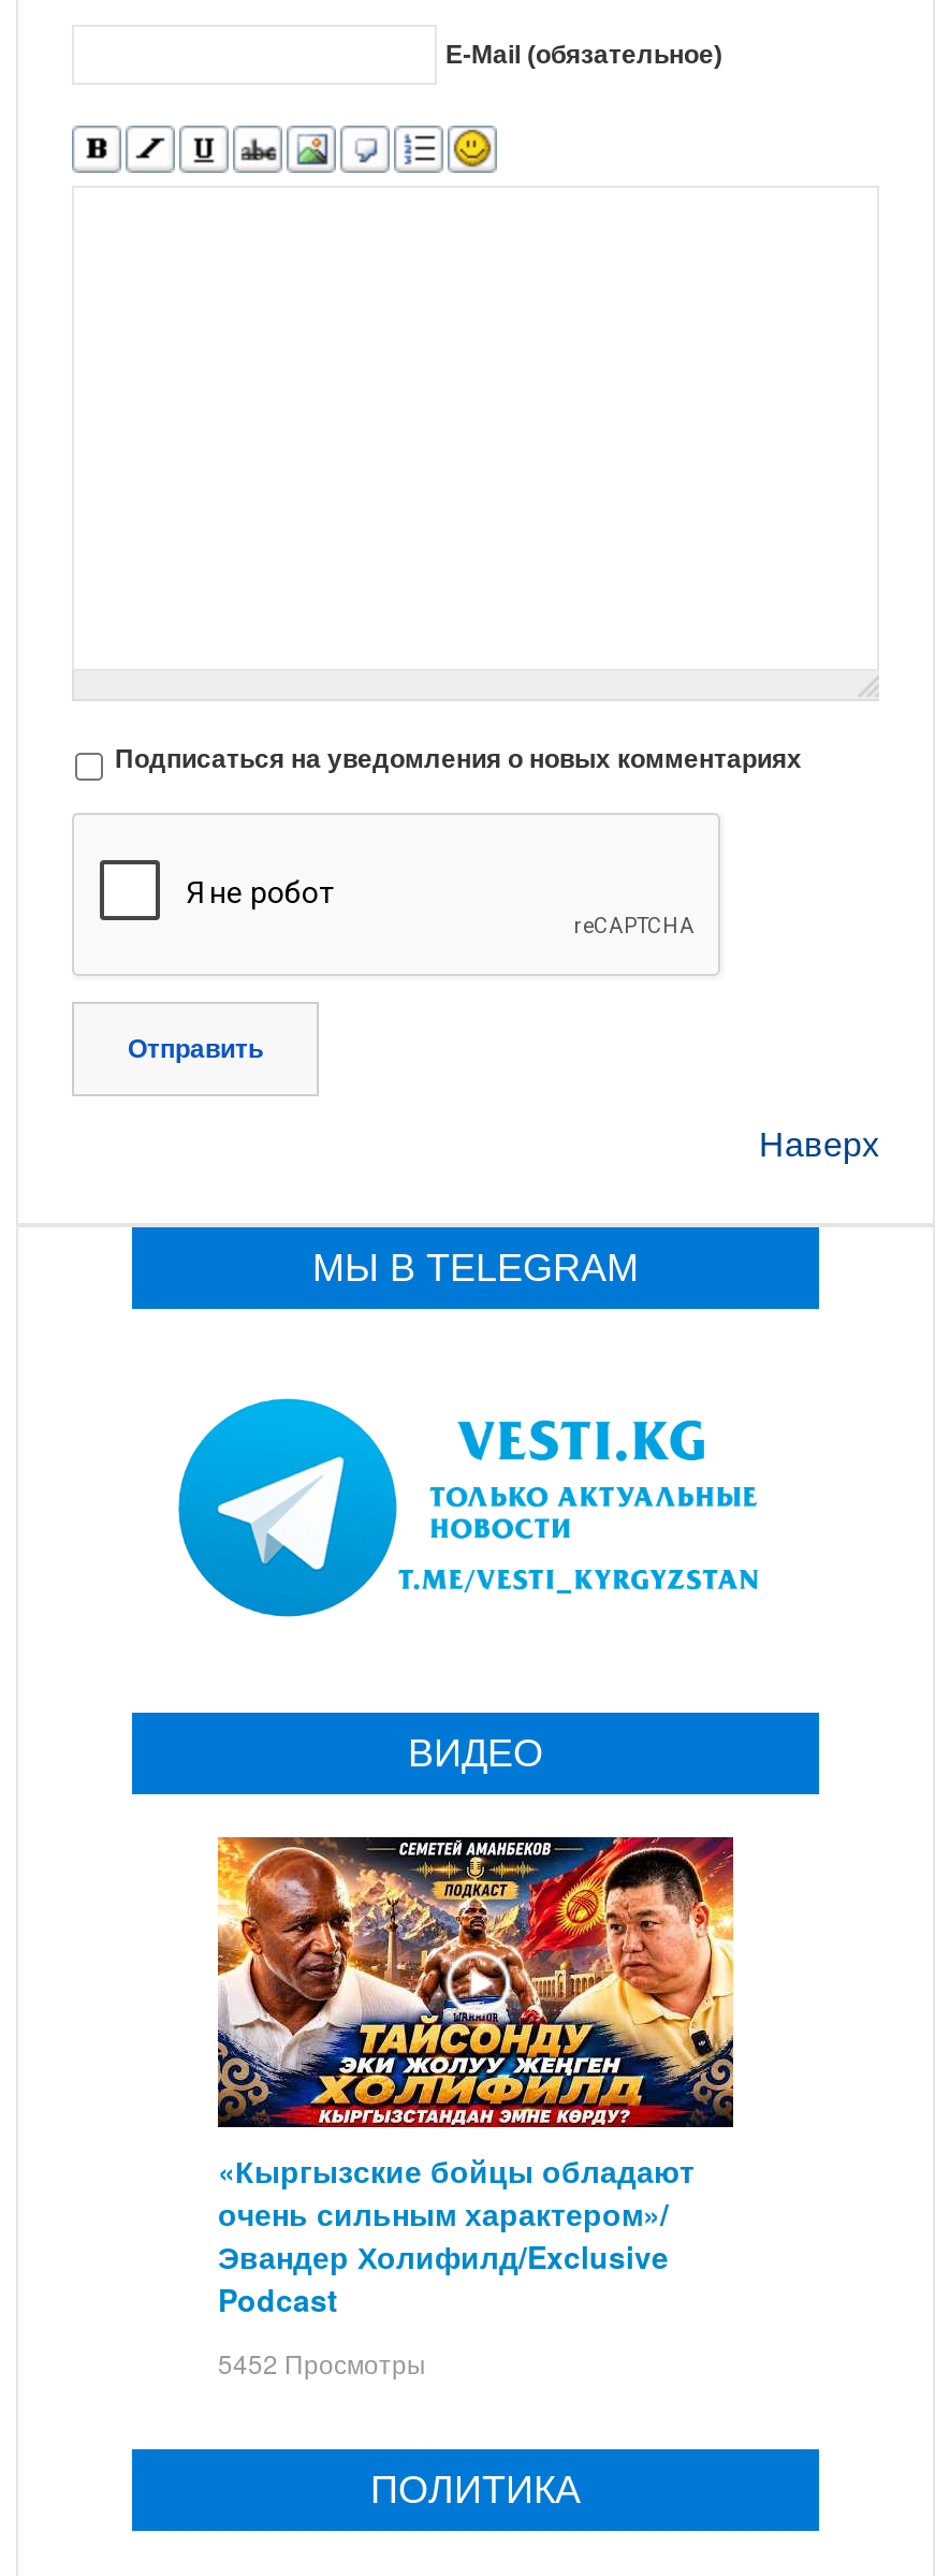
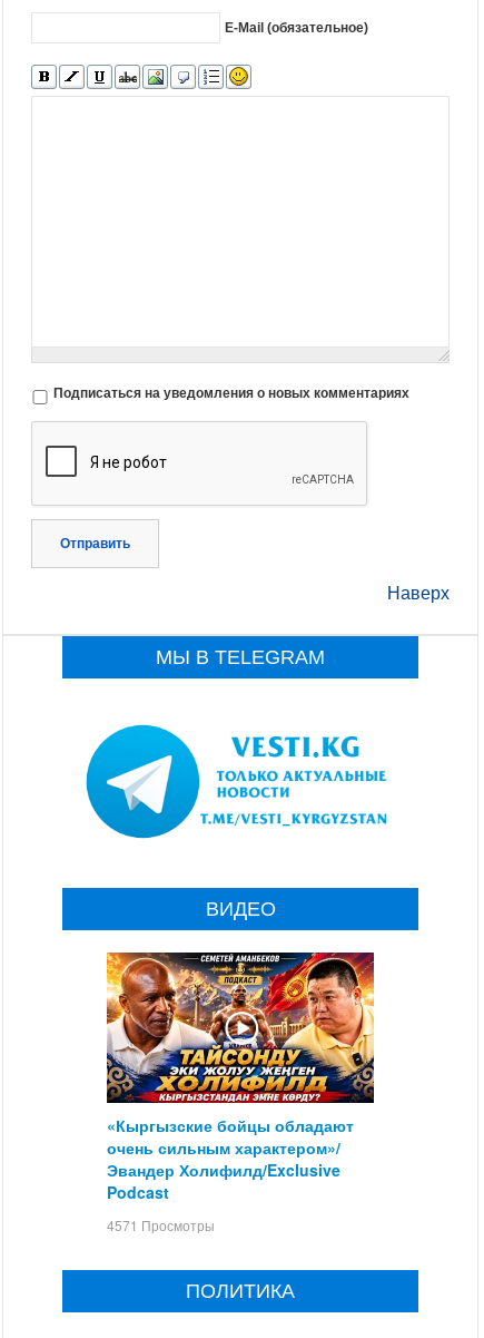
- 5452 Просмотры
+ 4571 Просмотры
